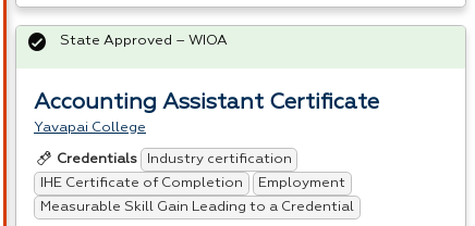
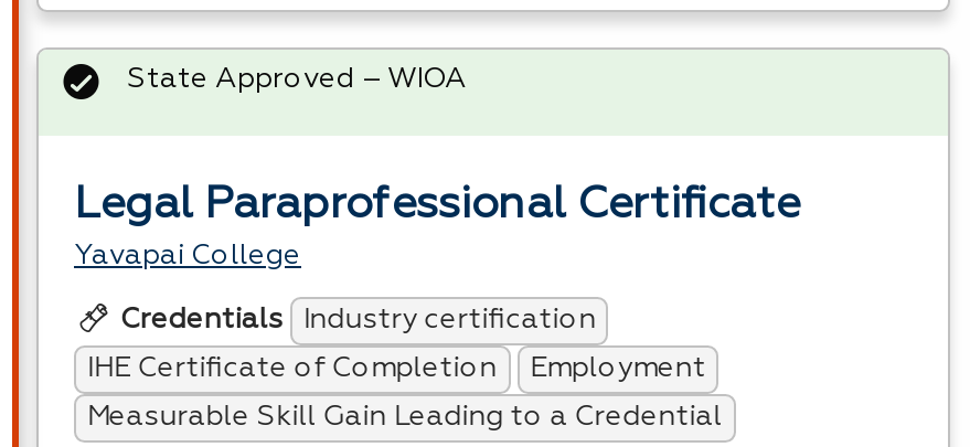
- Accounting Assistant Certificate
+ Legal Paraprofessional Certificate
